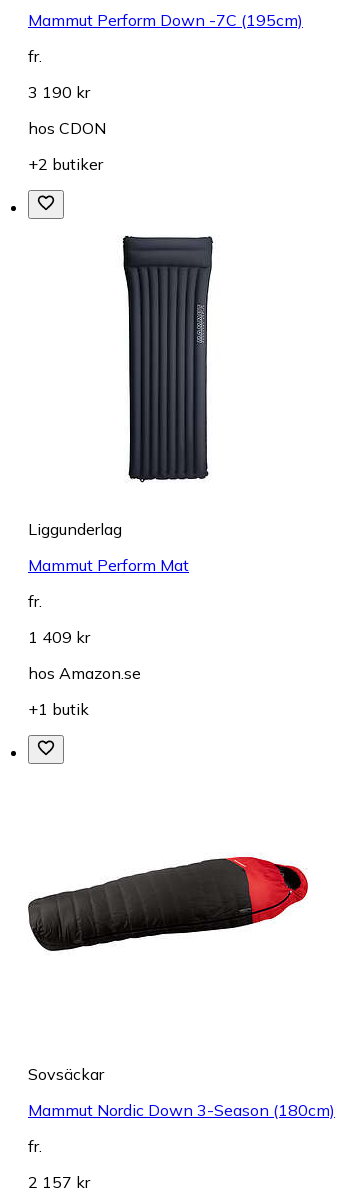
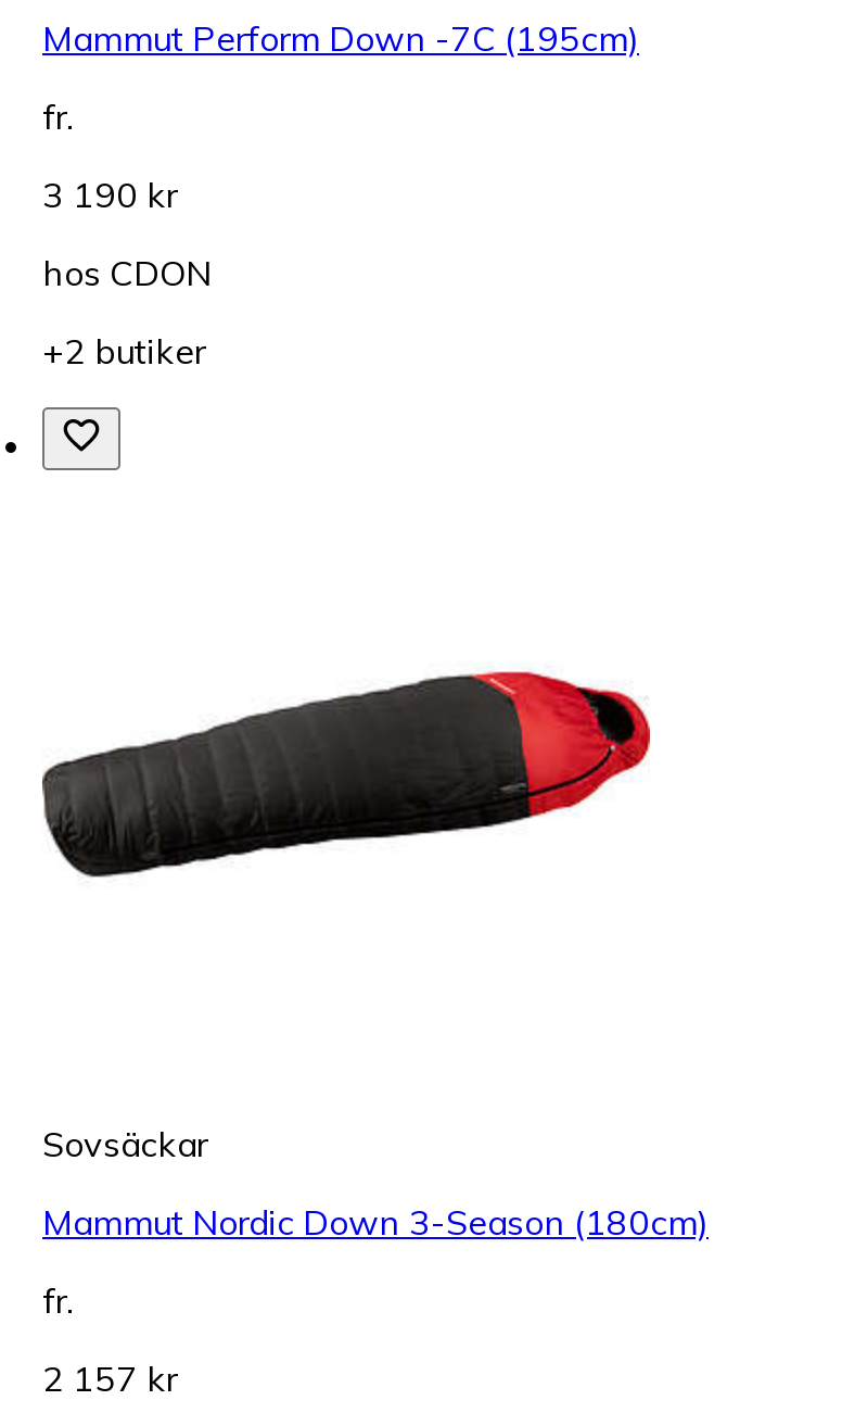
- [image]
- Liggunderlag
- Mammut Perform Mat
- fr.
- 1 409 kr
- hos Amazon.se
- +1 butik
